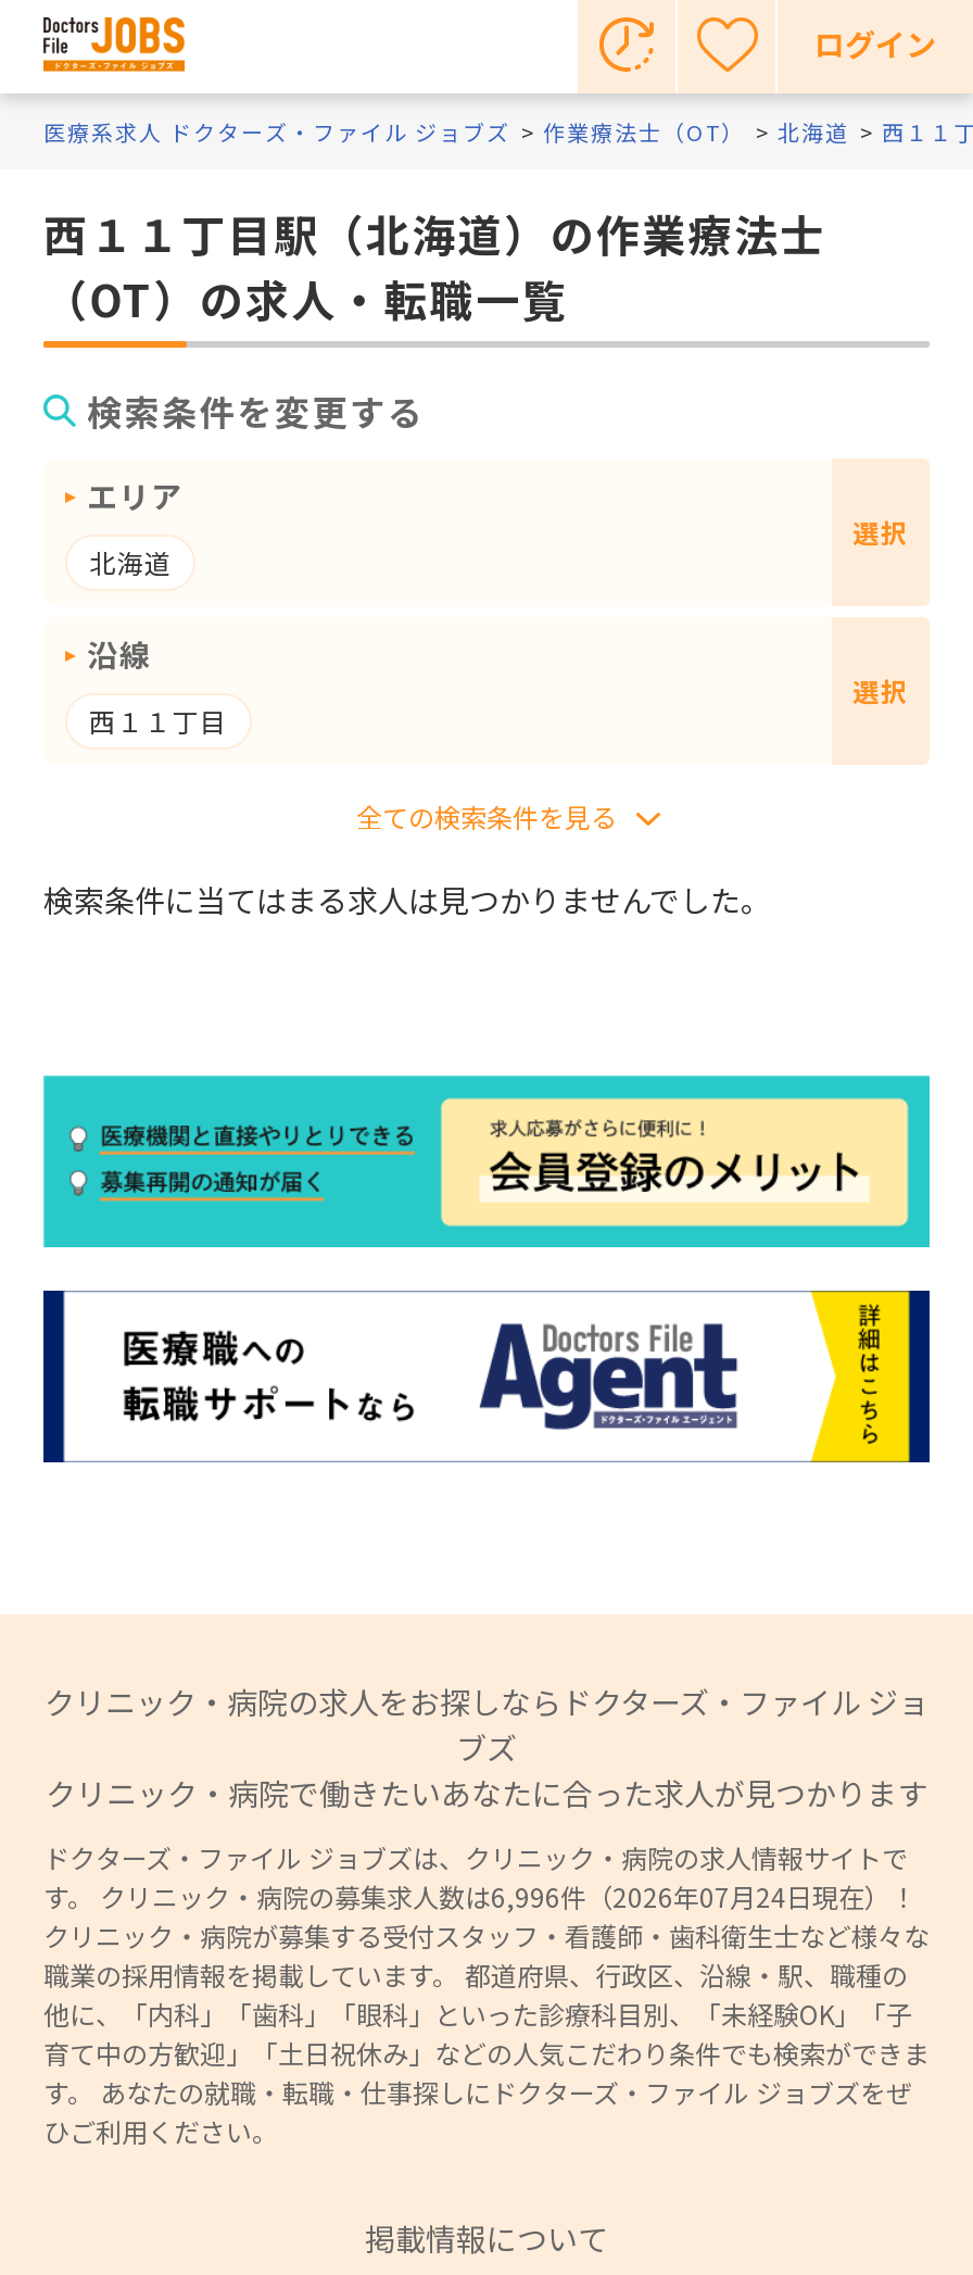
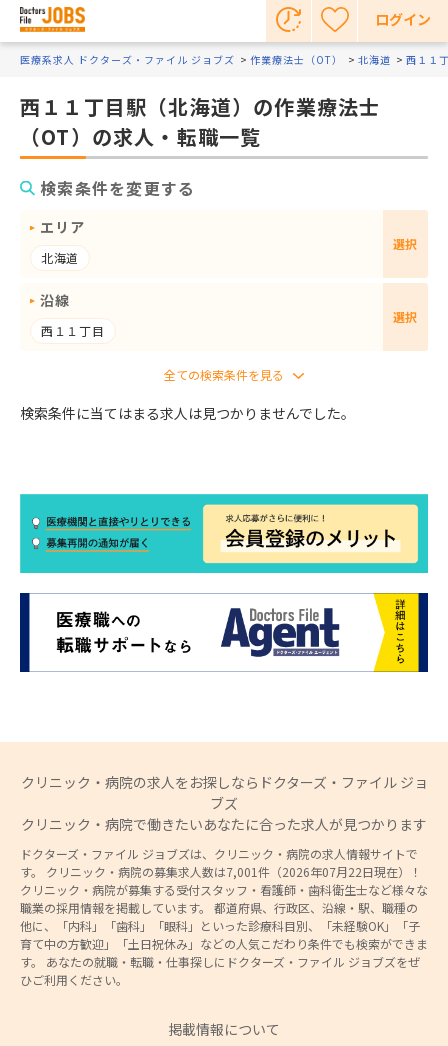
- す。 クリニック・病院の募集求人数は6,996件（2026年07月24日現在）！
+ す。 クリニック・病院の募集求人数は7,001件（2026年07月22日現在）！
